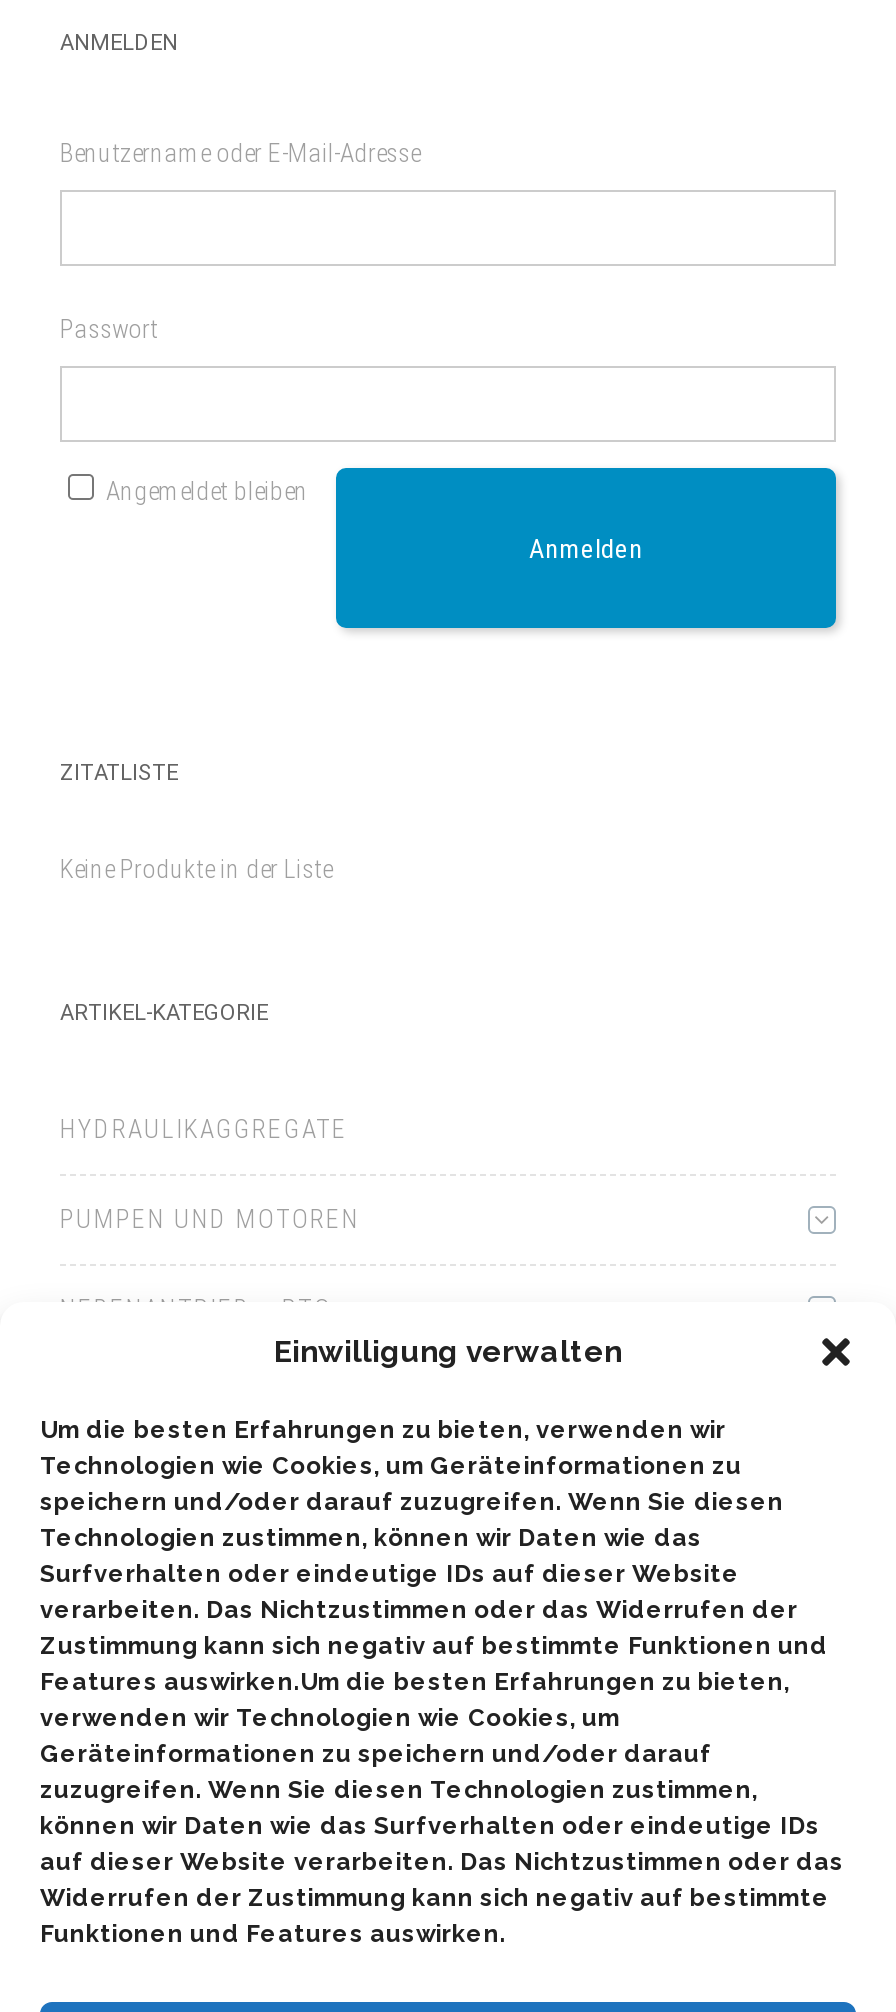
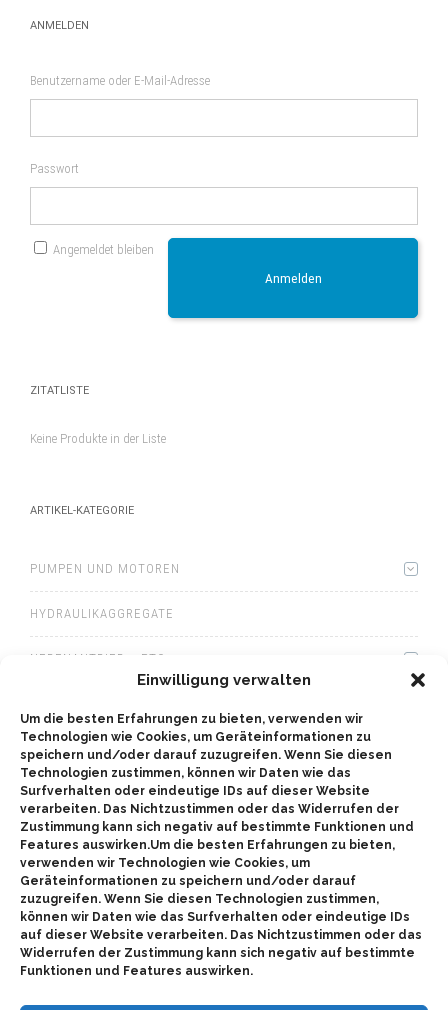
moved down: HYDRAULIKAGGREGATE

moved up: PUMPEN UND MOTOREN
